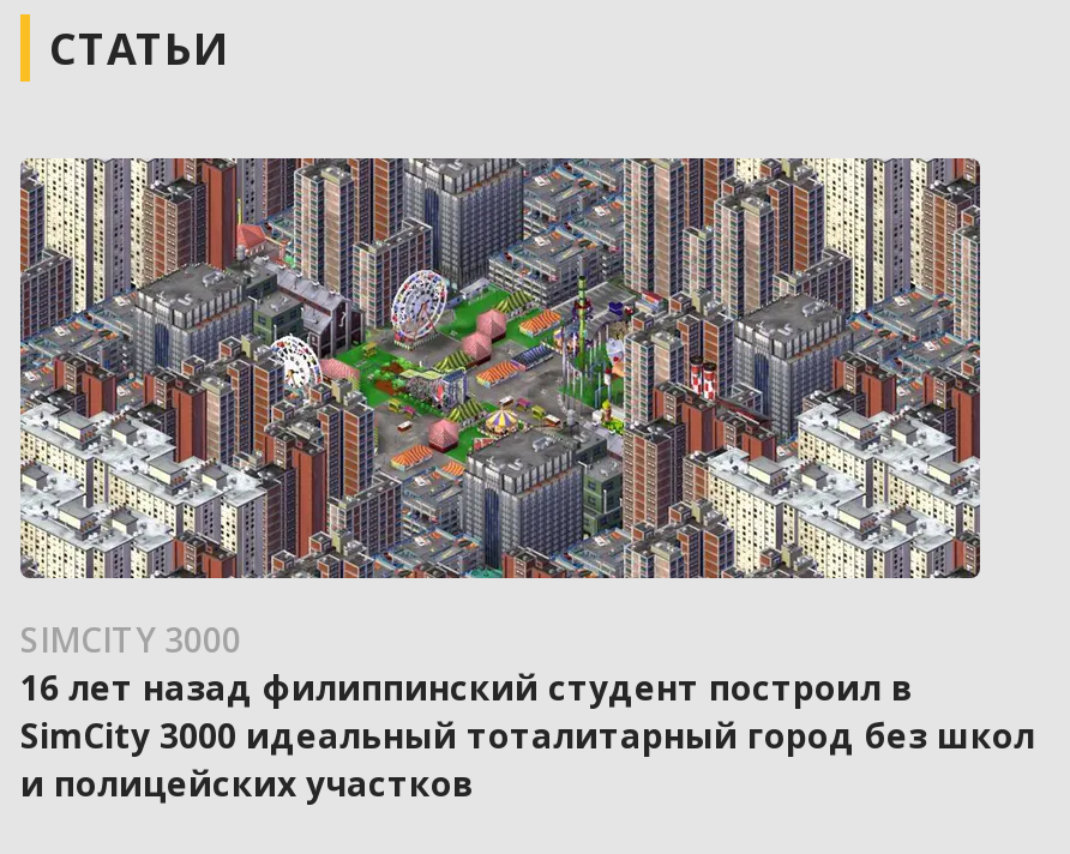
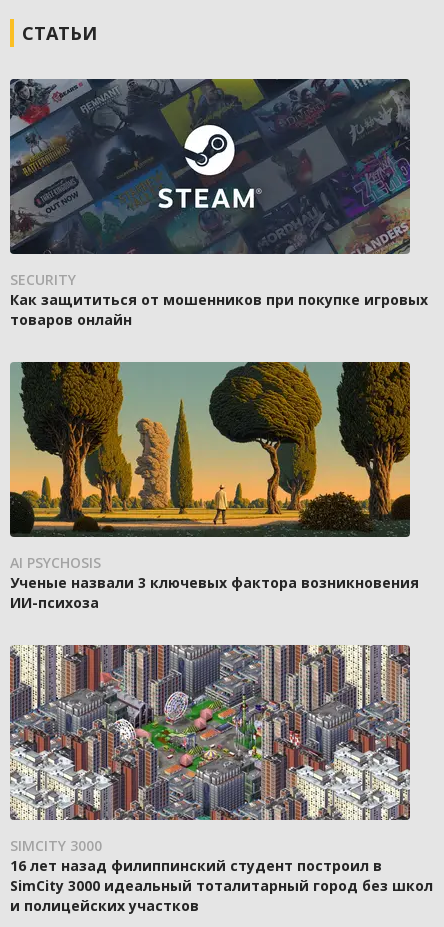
+ [image]
+ SECURITY
+ Как защититься от мошенников при покупке игровых
+ товаров онлайн

+ [image]
+ AI PSYCHOSIS
+ Ученые назвали 3 ключевых фактора возникновения
+ ИИ-психоза
